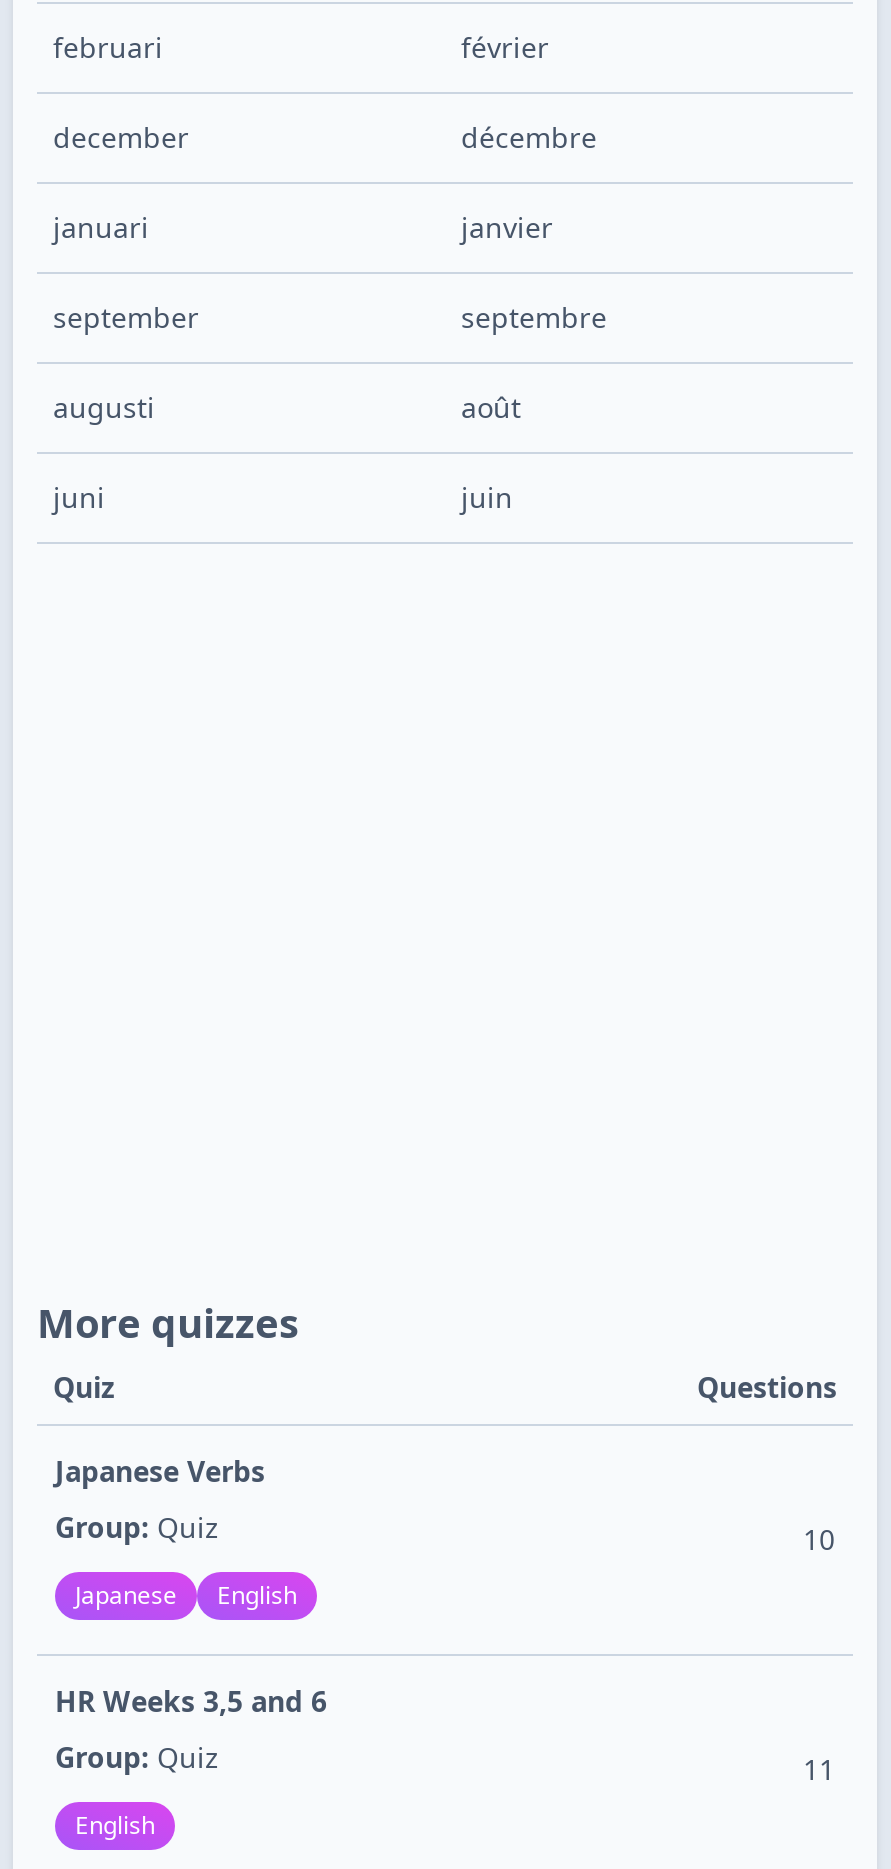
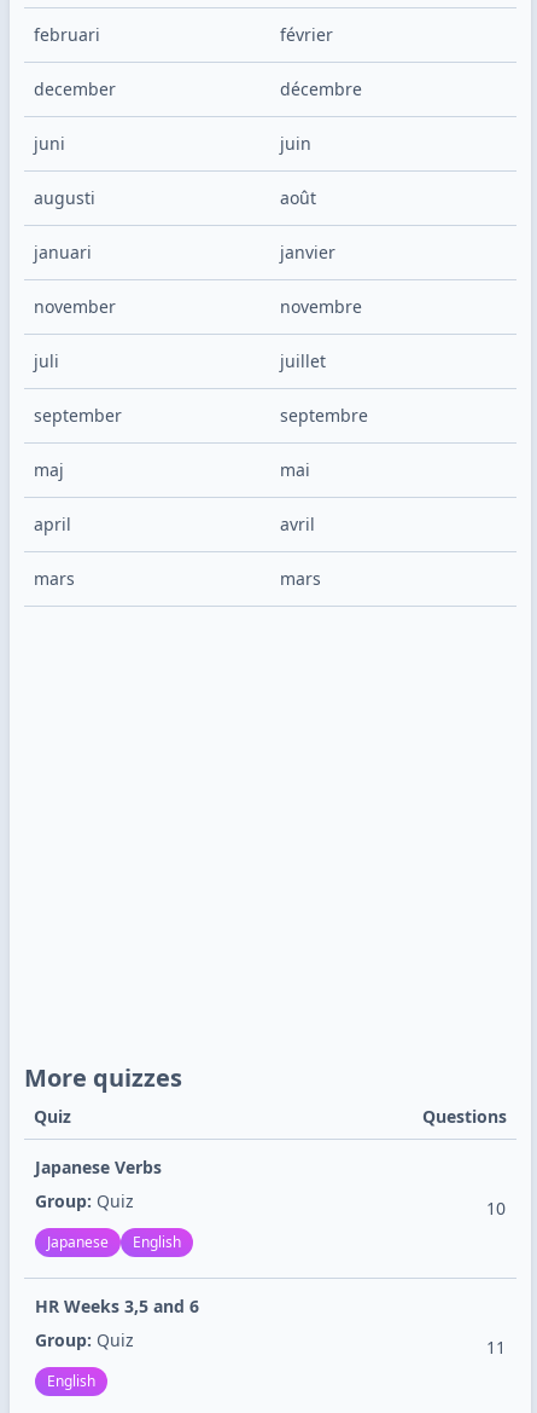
moved down: augusti | août | januari | janvier

moved down: september | septembre

moved up: juni | juin

+ november
+ novembre
+ juli
+ juillet
+ maj
+ mai
+ april
+ avril
+ mars
+ mars
